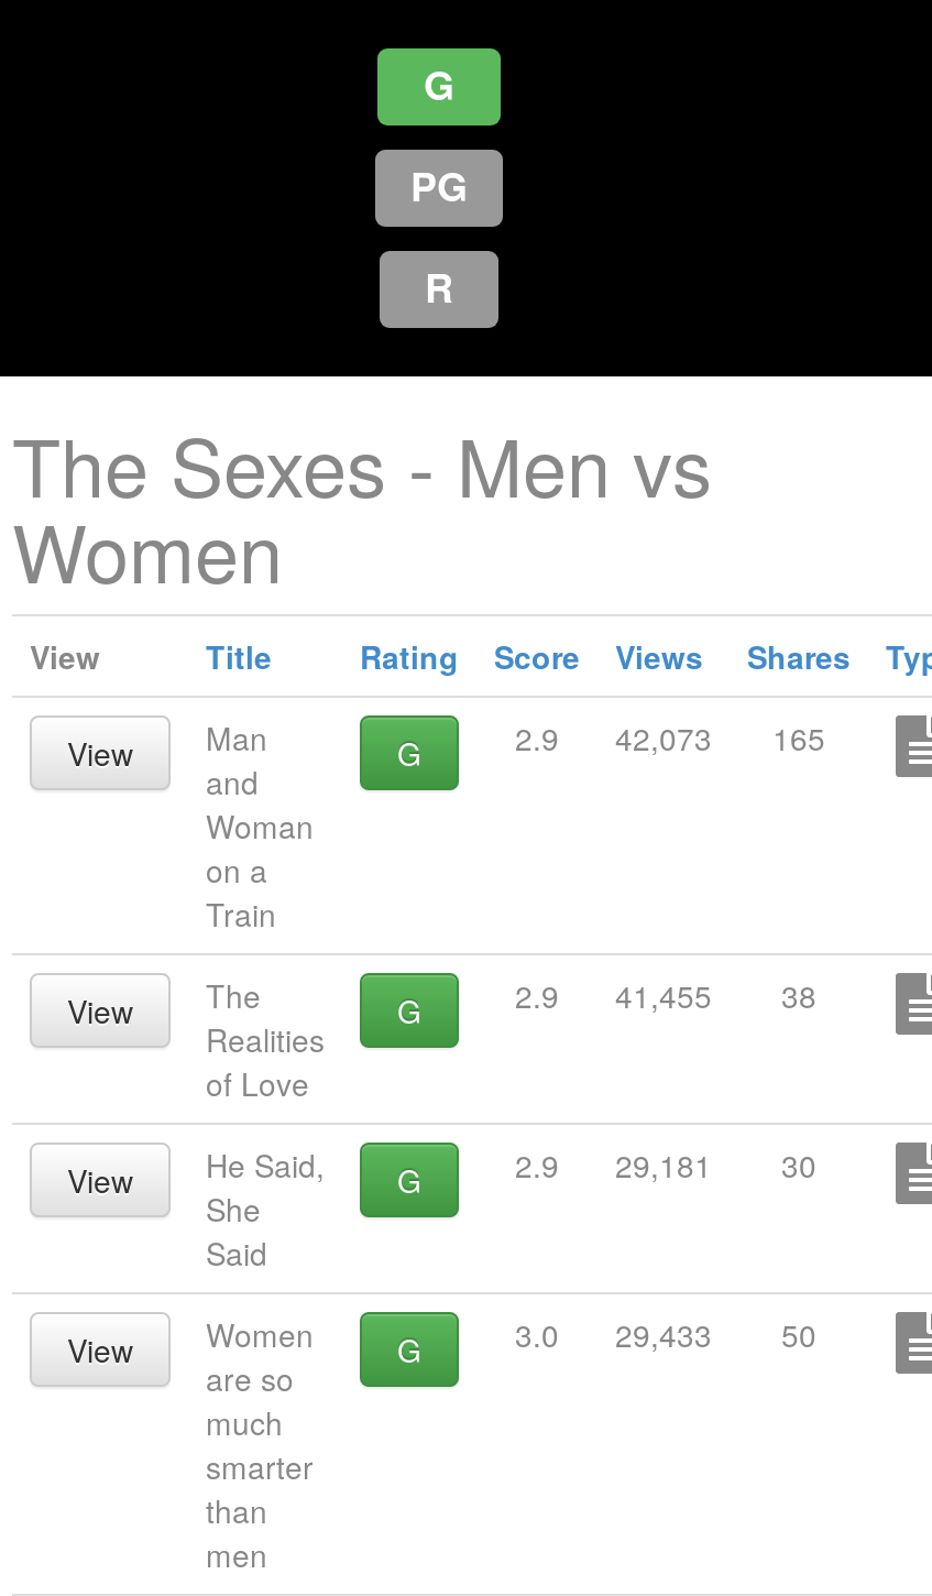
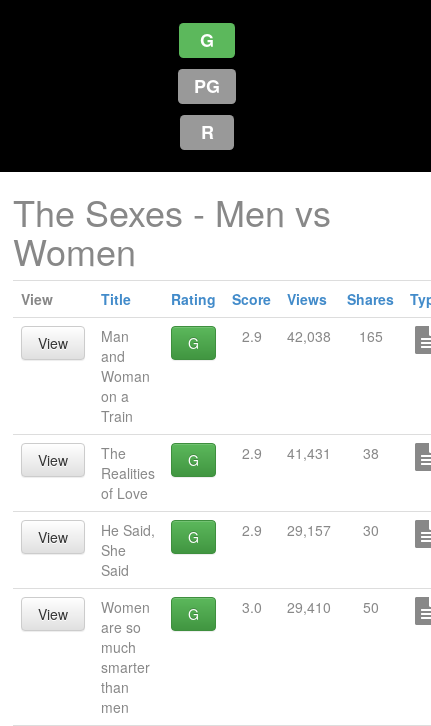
- G 2.9 42,073 165
+ G 2.9 42,038 165

- G 2.9 41,455 38
+ G 2.9 41,431 38

- View He Said, G 2.9 29,181 30
+ View He Said, G 2.9 29,157 30

- View Women G 3.0 29,433 50
+ View Women G 3.0 29,410 50
